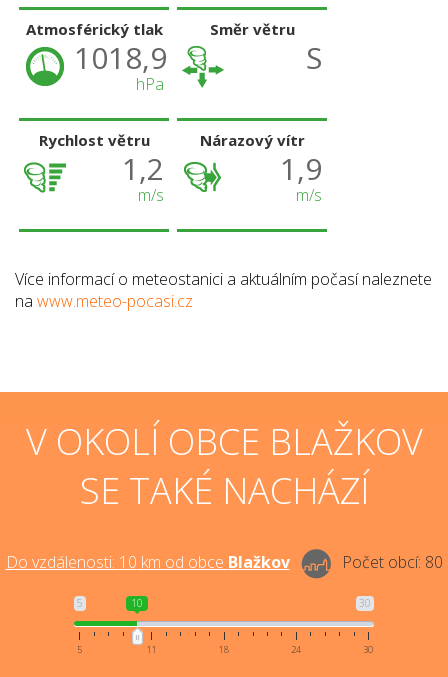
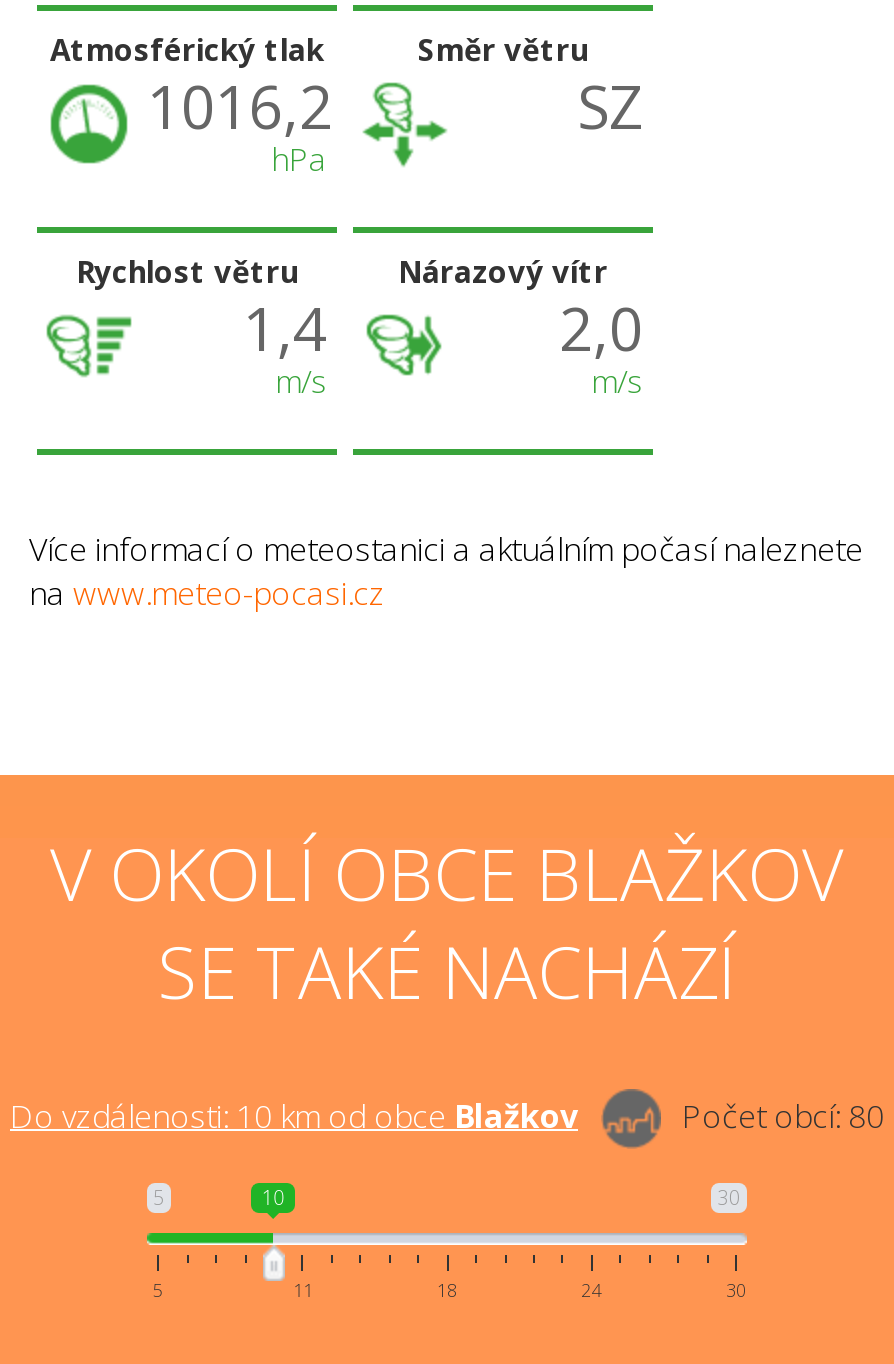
- 1018,9
+ 1016,2

- S
+ SZ

- 1,2
+ 1,4

- 1,9
+ 2,0
